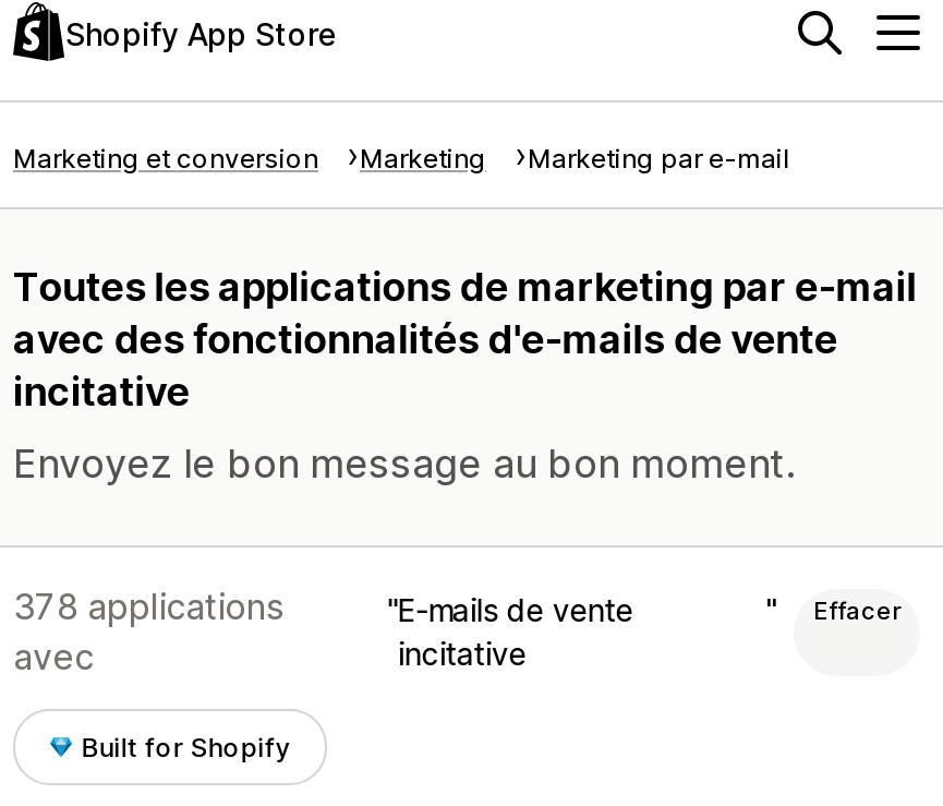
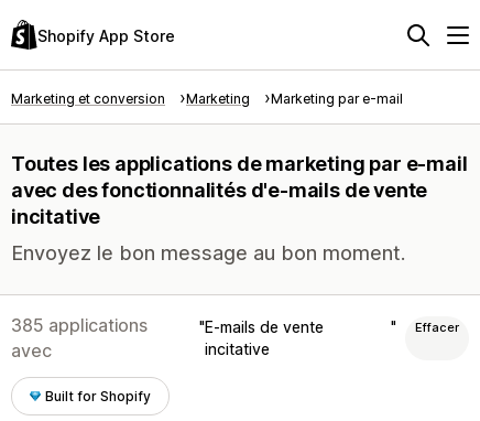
- 378 applications
+ 385 applications
